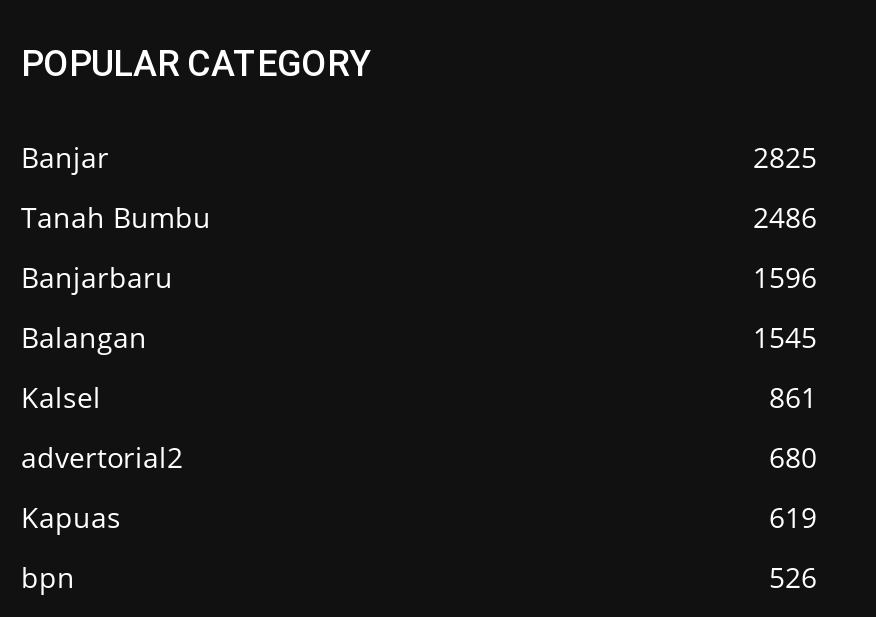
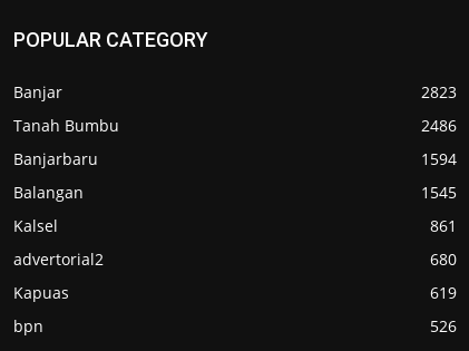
- 2825
+ 2823

- 1596
+ 1594
